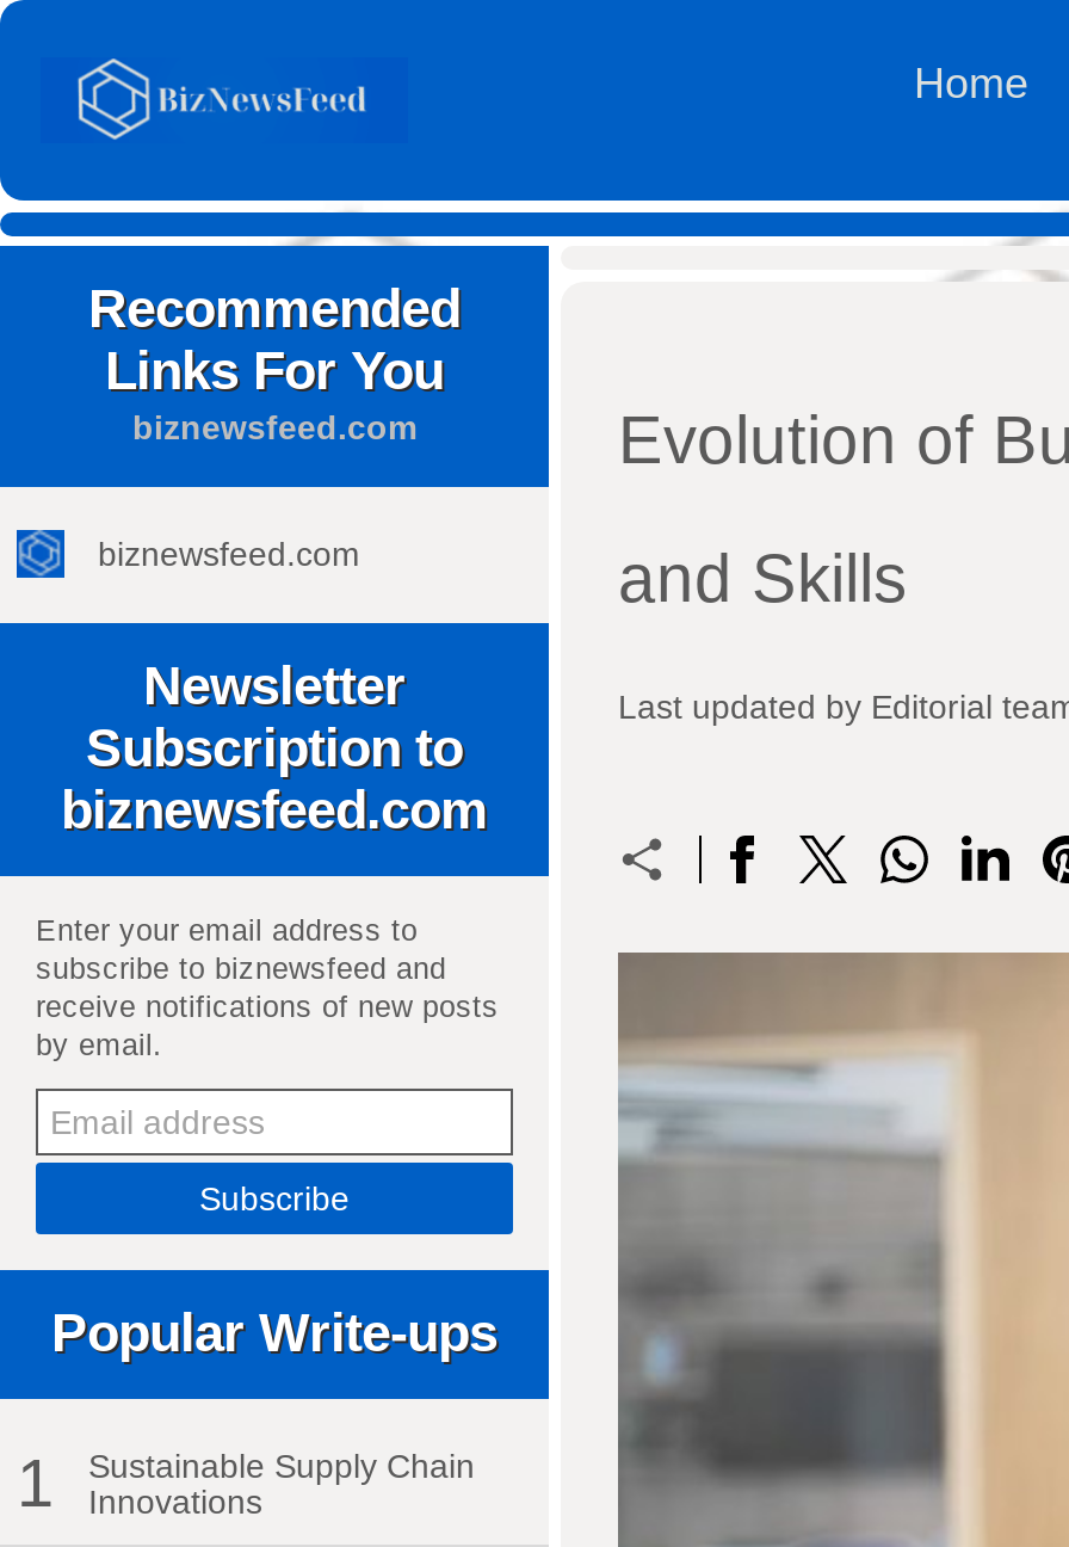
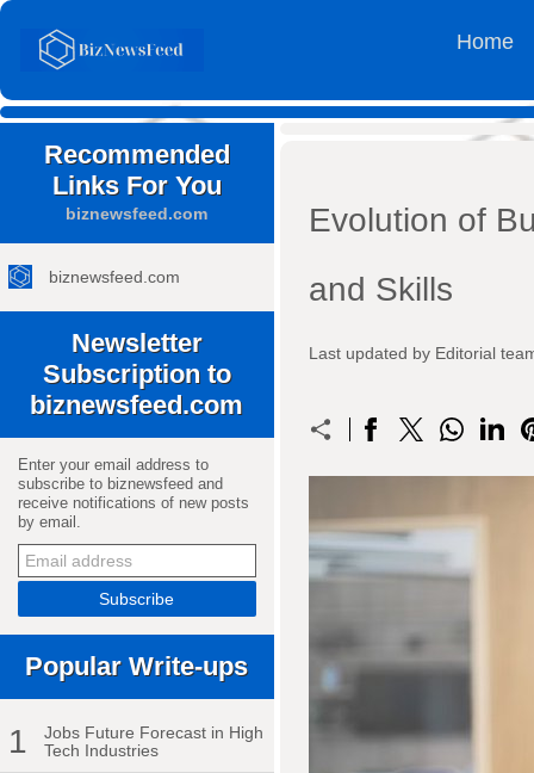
- Sustainable Supply Chain
- Innovations
+ Jobs Future Forecast in High
+ Tech Industries
